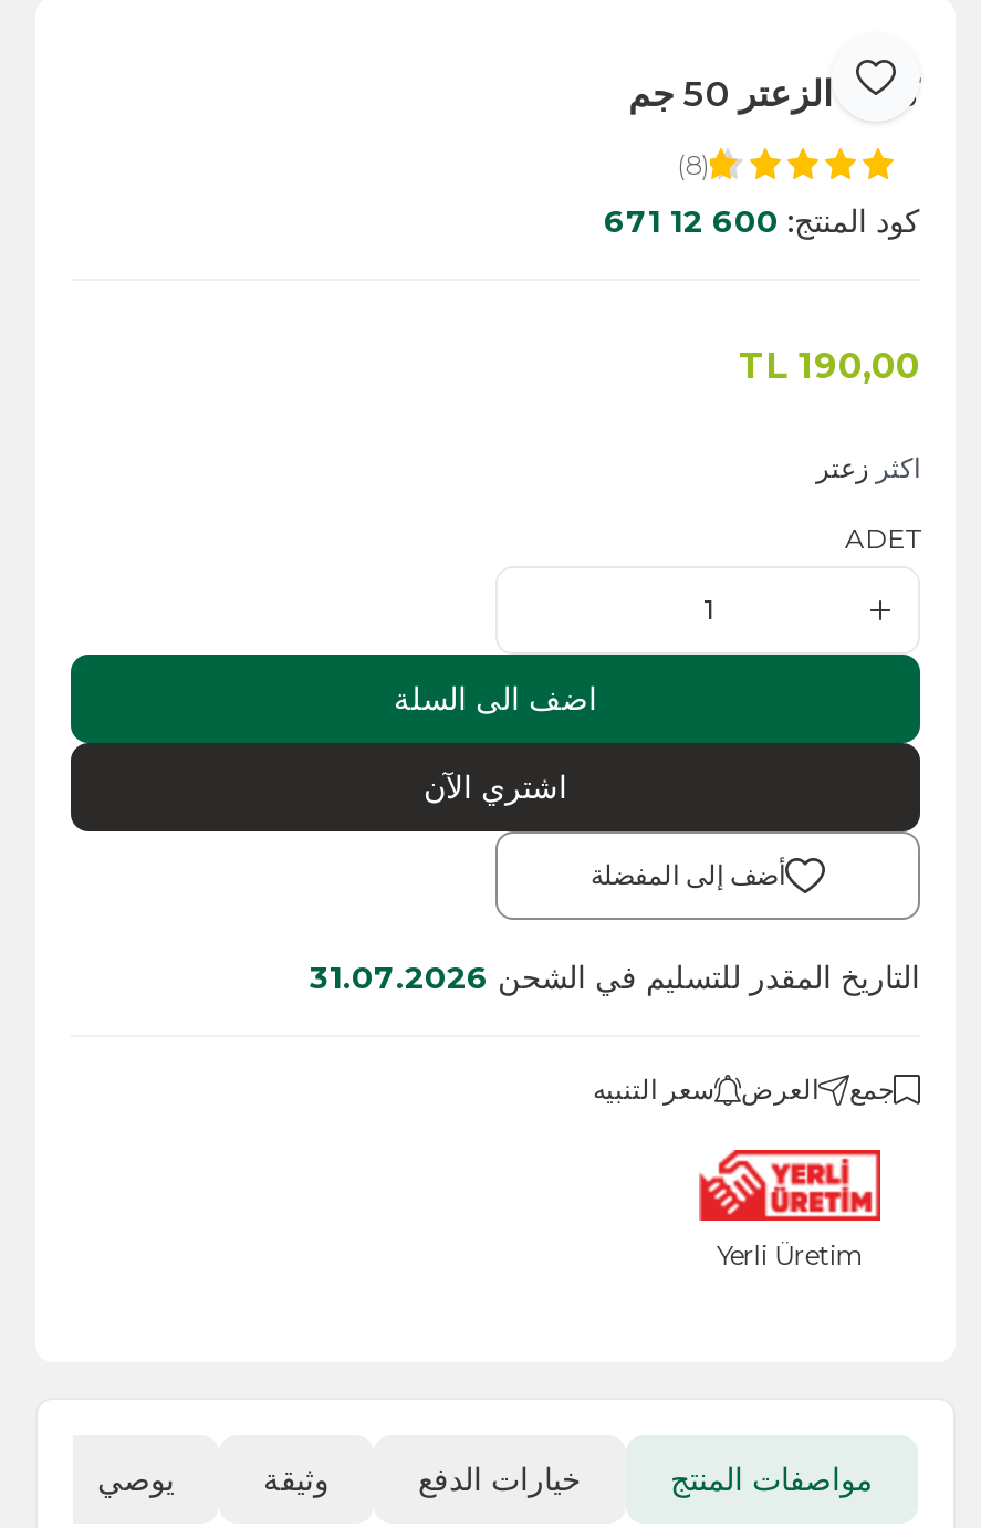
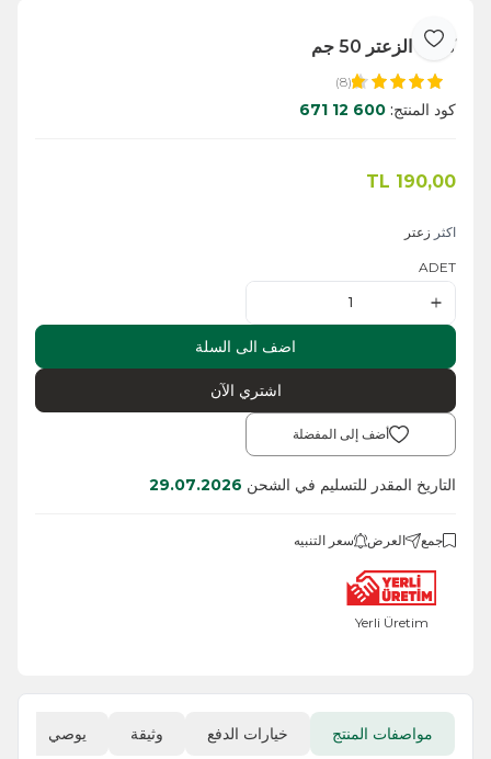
- التاريخ المقدر للتسليم في الشحن 31.07.2026
+ التاريخ المقدر للتسليم في الشحن 29.07.2026
